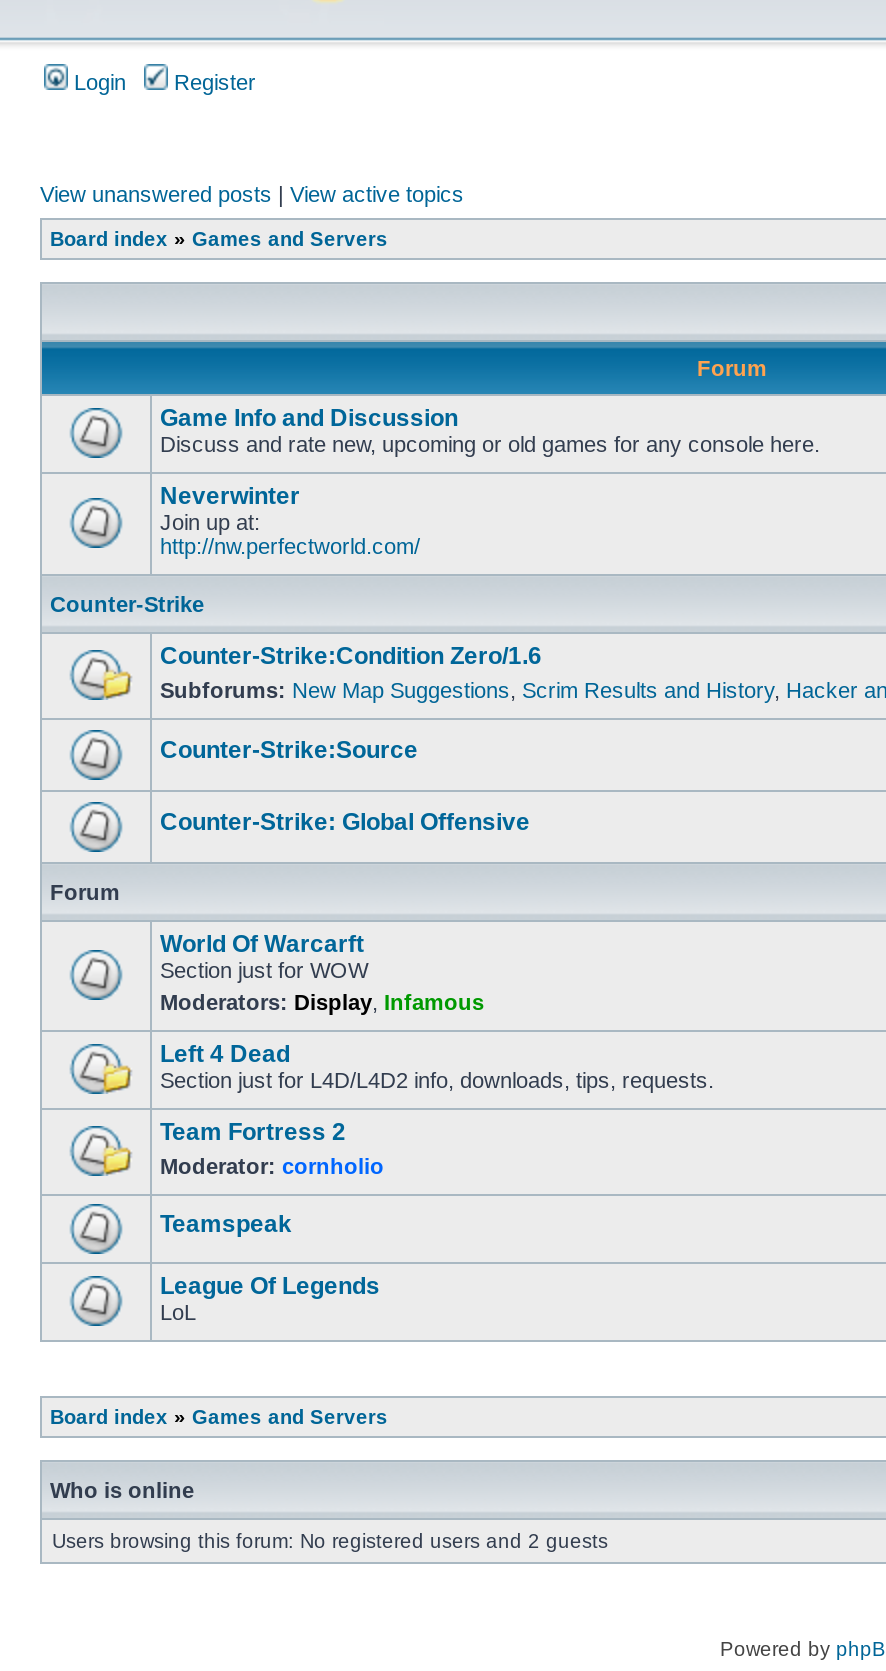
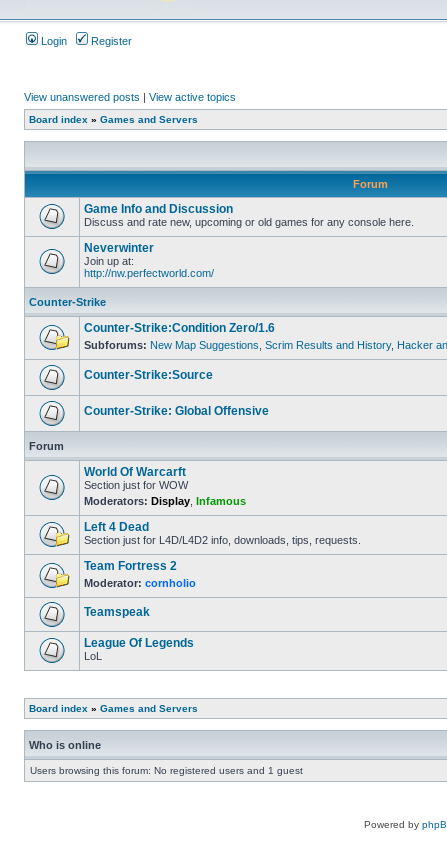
- Users browsing this forum: No registered users and 2 guests
+ Users browsing this forum: No registered users and 1 guest
